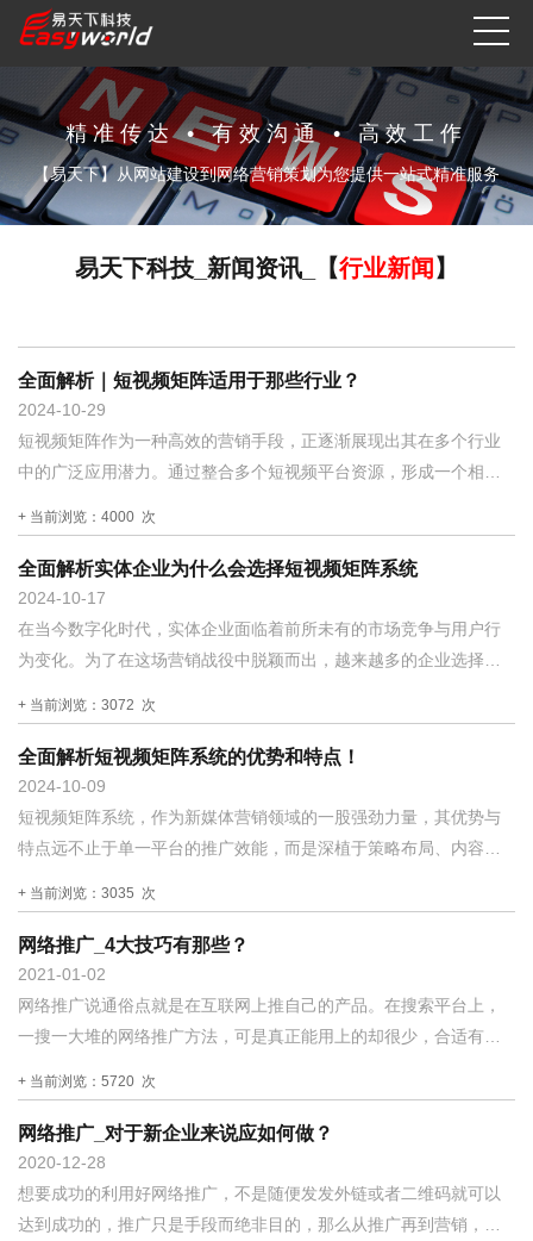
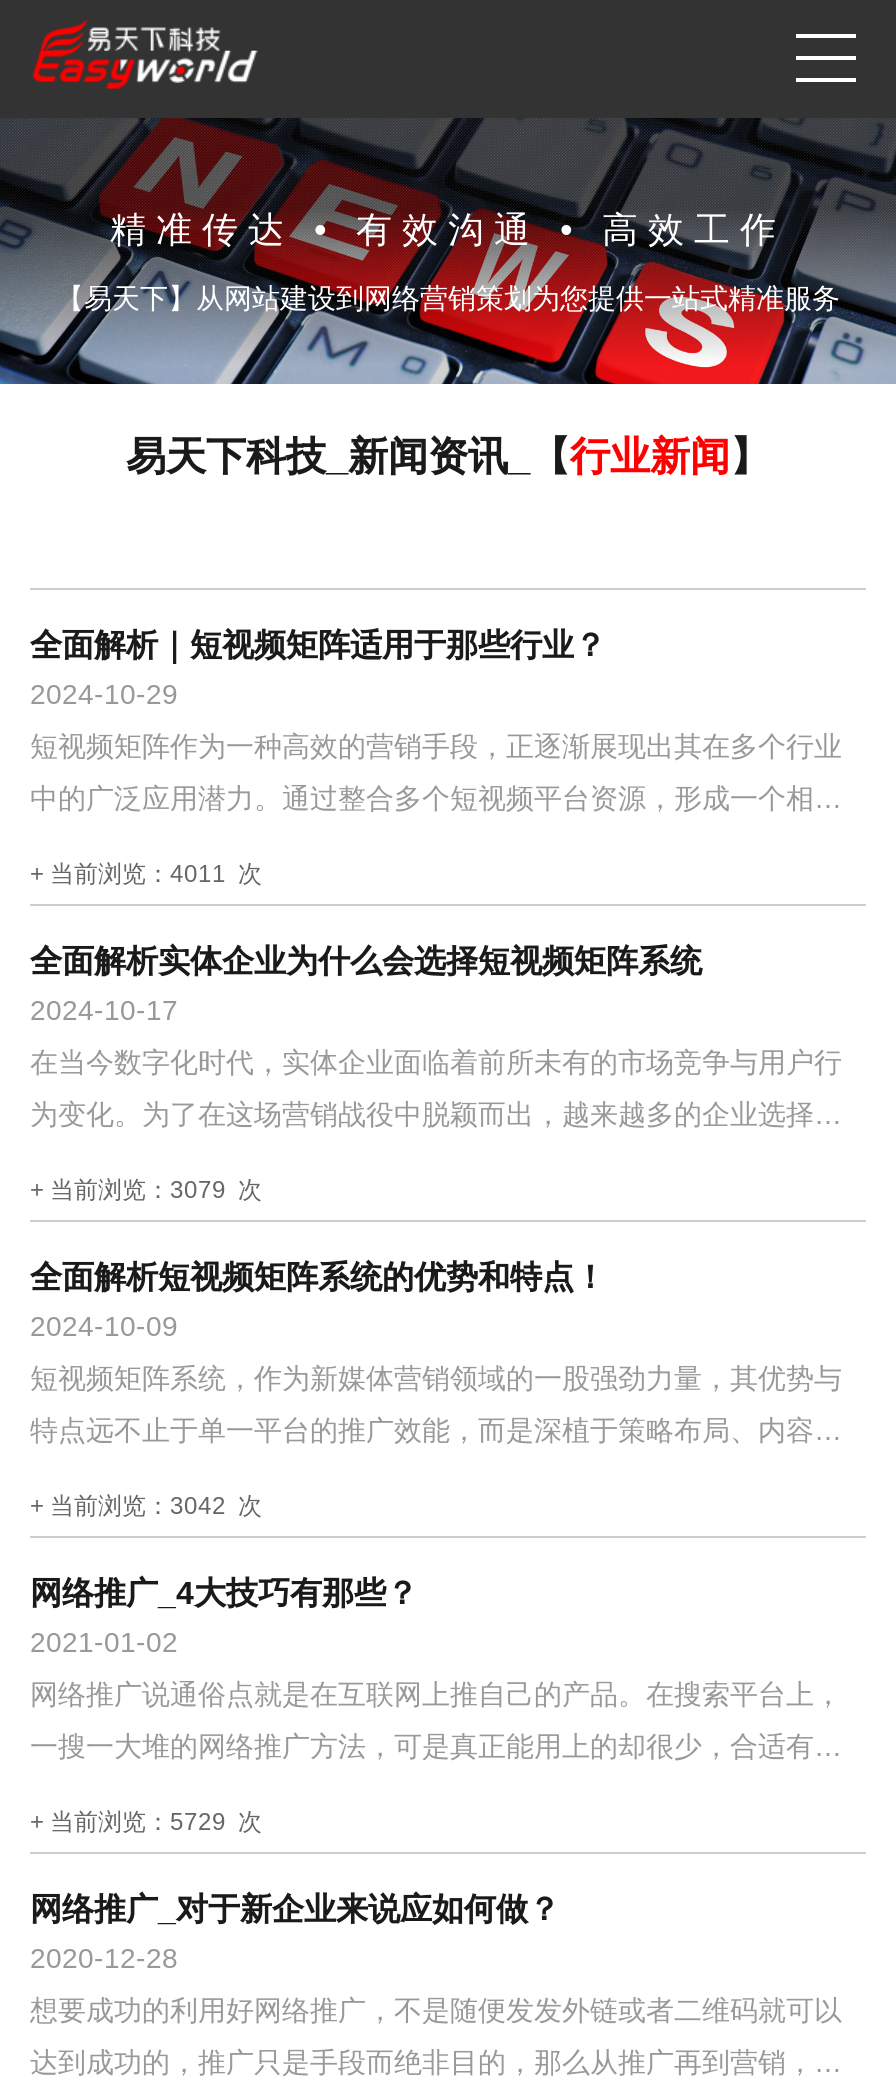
- + 当前浏览：4000 次
+ + 当前浏览：4011 次

- + 当前浏览：3072 次
+ + 当前浏览：3079 次

- + 当前浏览：3035 次
+ + 当前浏览：3042 次

- + 当前浏览：5720 次
+ + 当前浏览：5729 次
